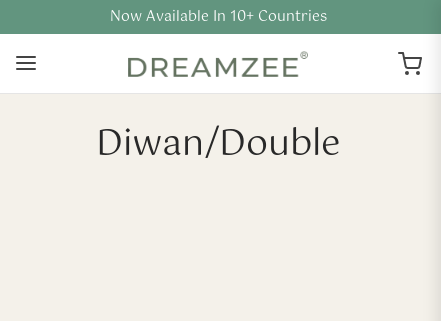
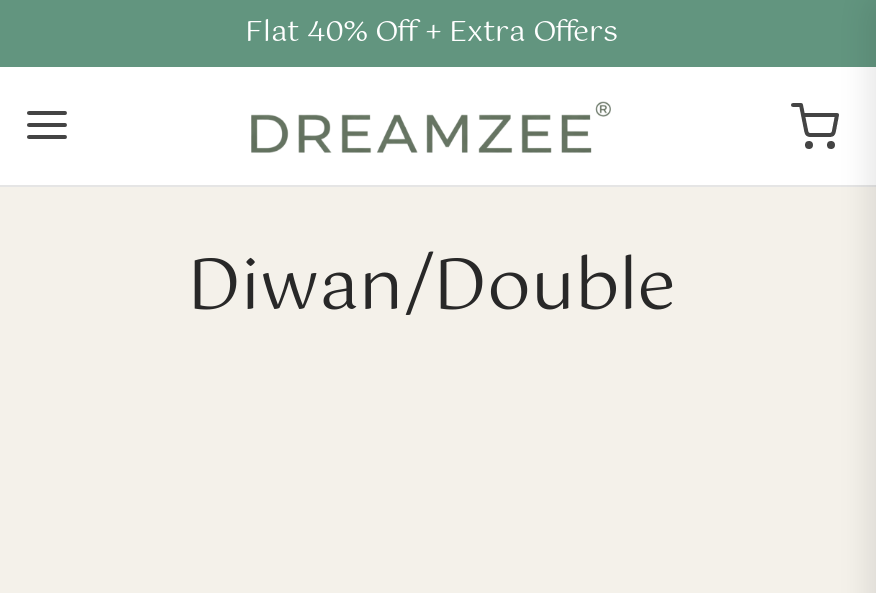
- Now Available In 10+ Countries
+ Flat 40% Off + Extra Offers
